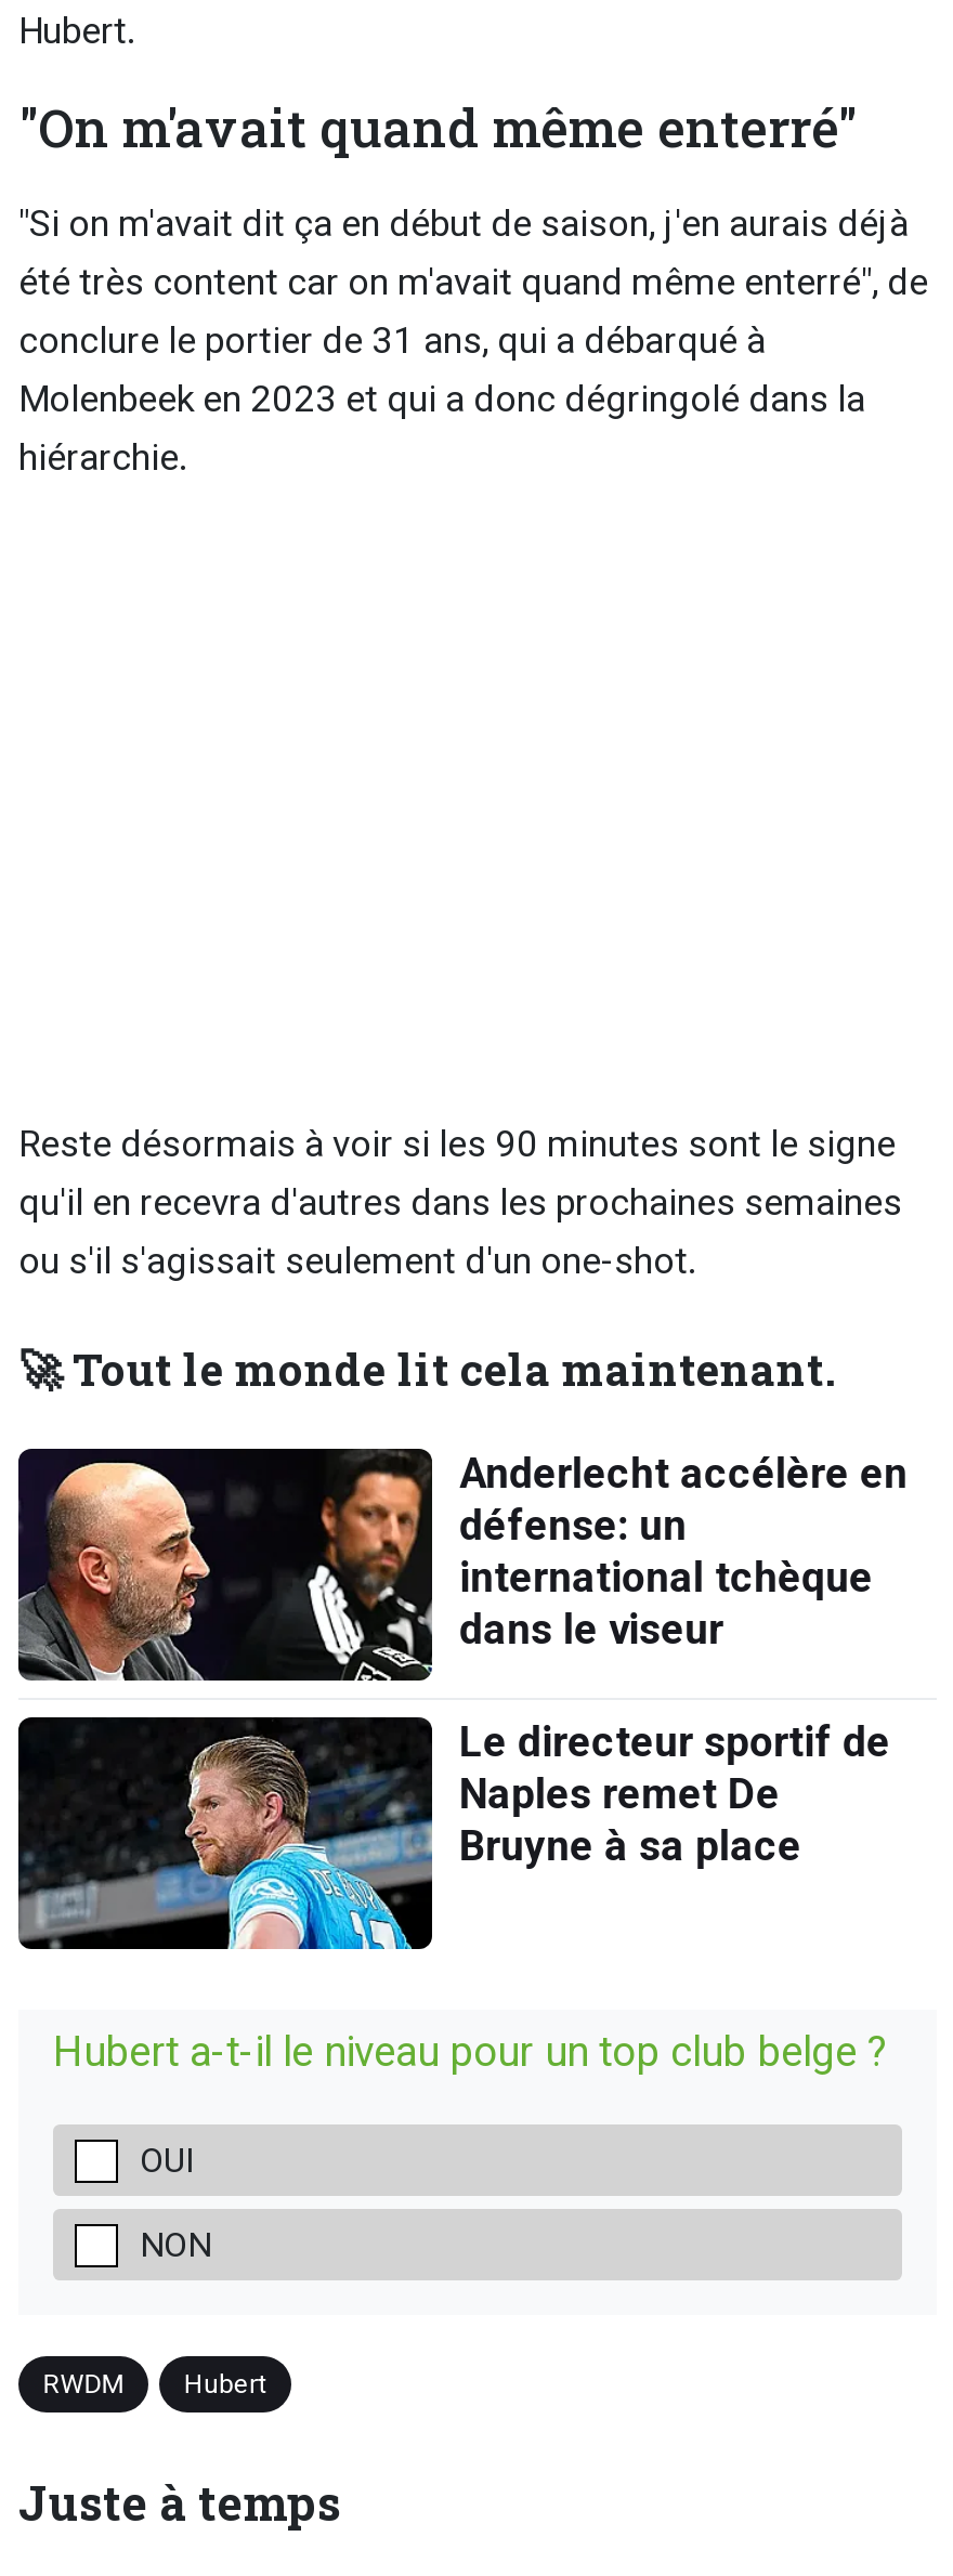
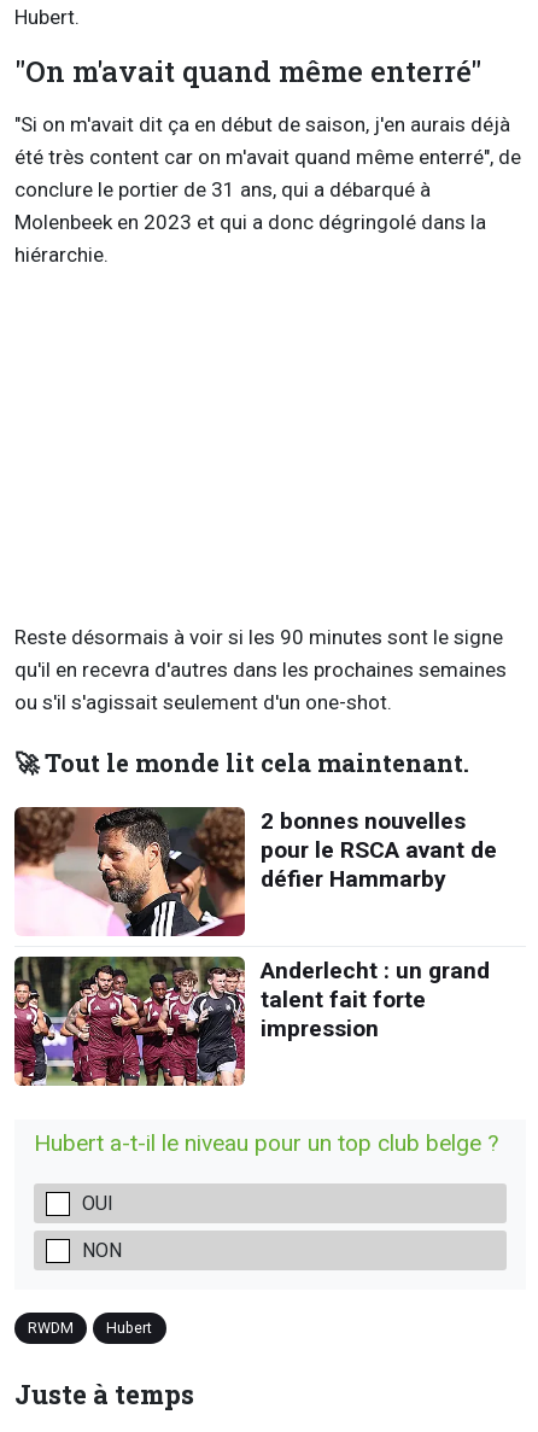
- [image]
- Anderlecht accélère en
- défense: un
- international tchèque
- dans le viseur
+ [image]
+ 2 bonnes nouvelles
+ pour le RSCA avant de
+ défier Hammarby

- [image]
- Le directeur sportif de
- Naples remet De
- Bruyne à sa place
+ [image]
+ Anderlecht : un grand
+ talent fait forte
+ impression
